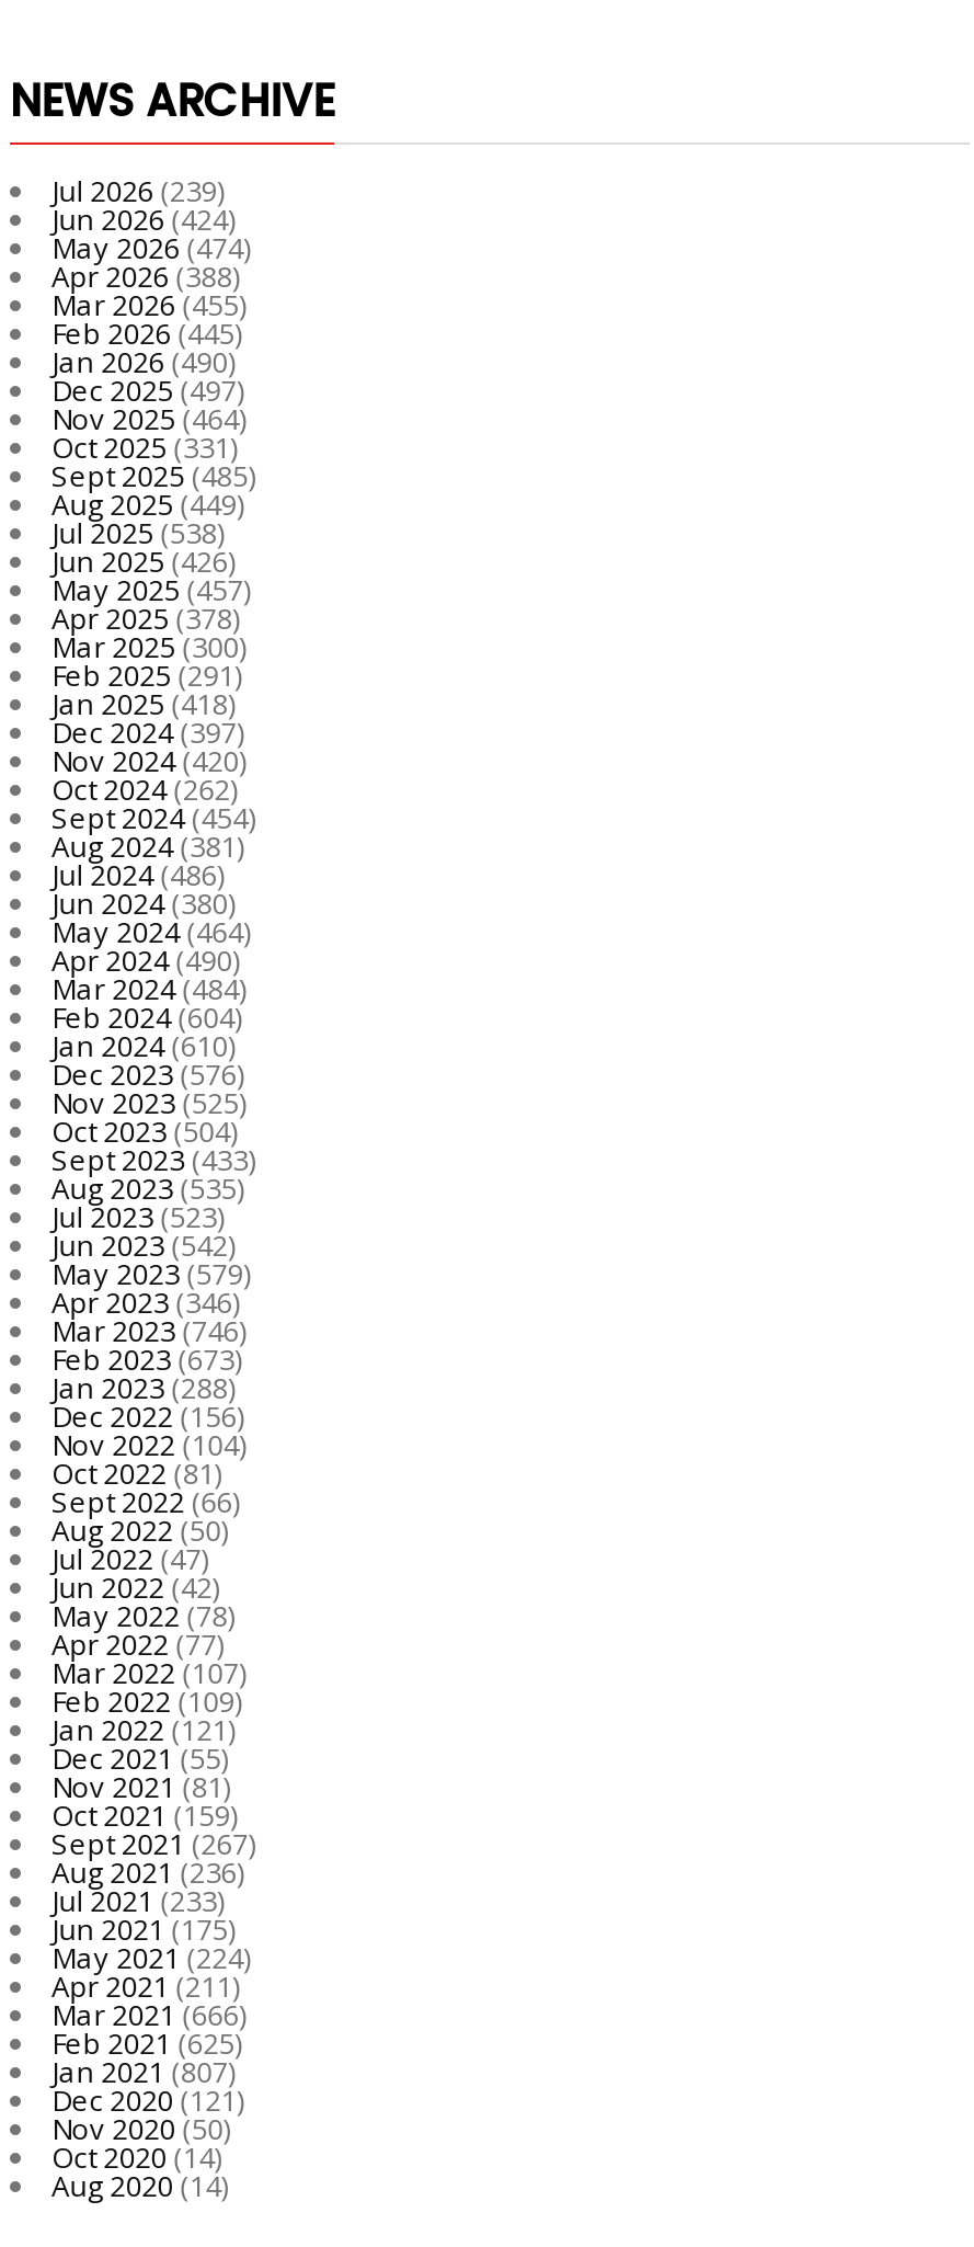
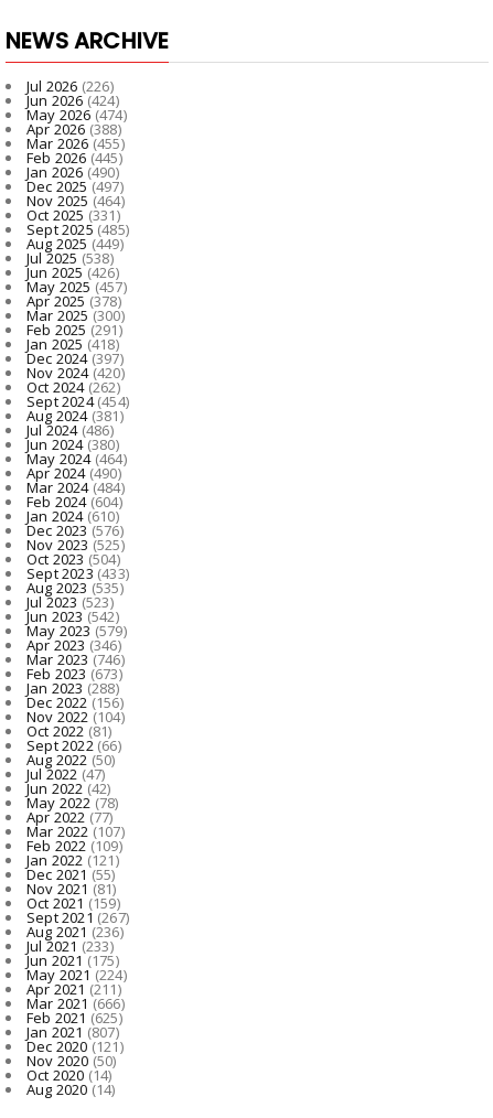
- Jul 2026 (239)
+ Jul 2026 (226)
